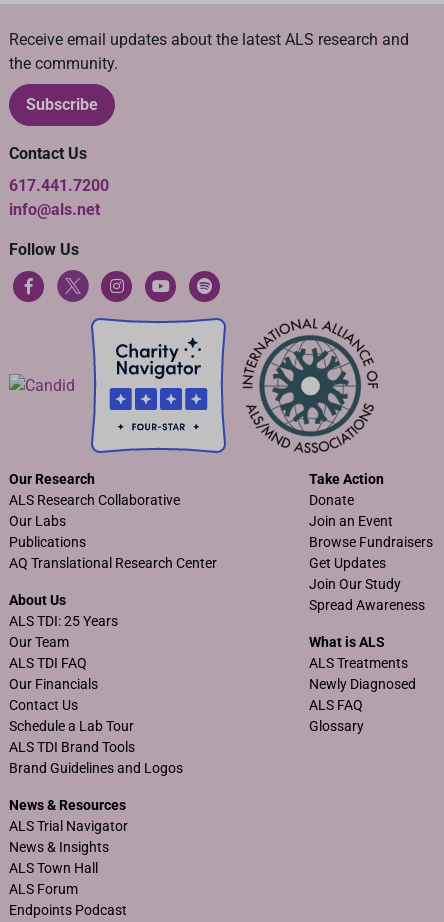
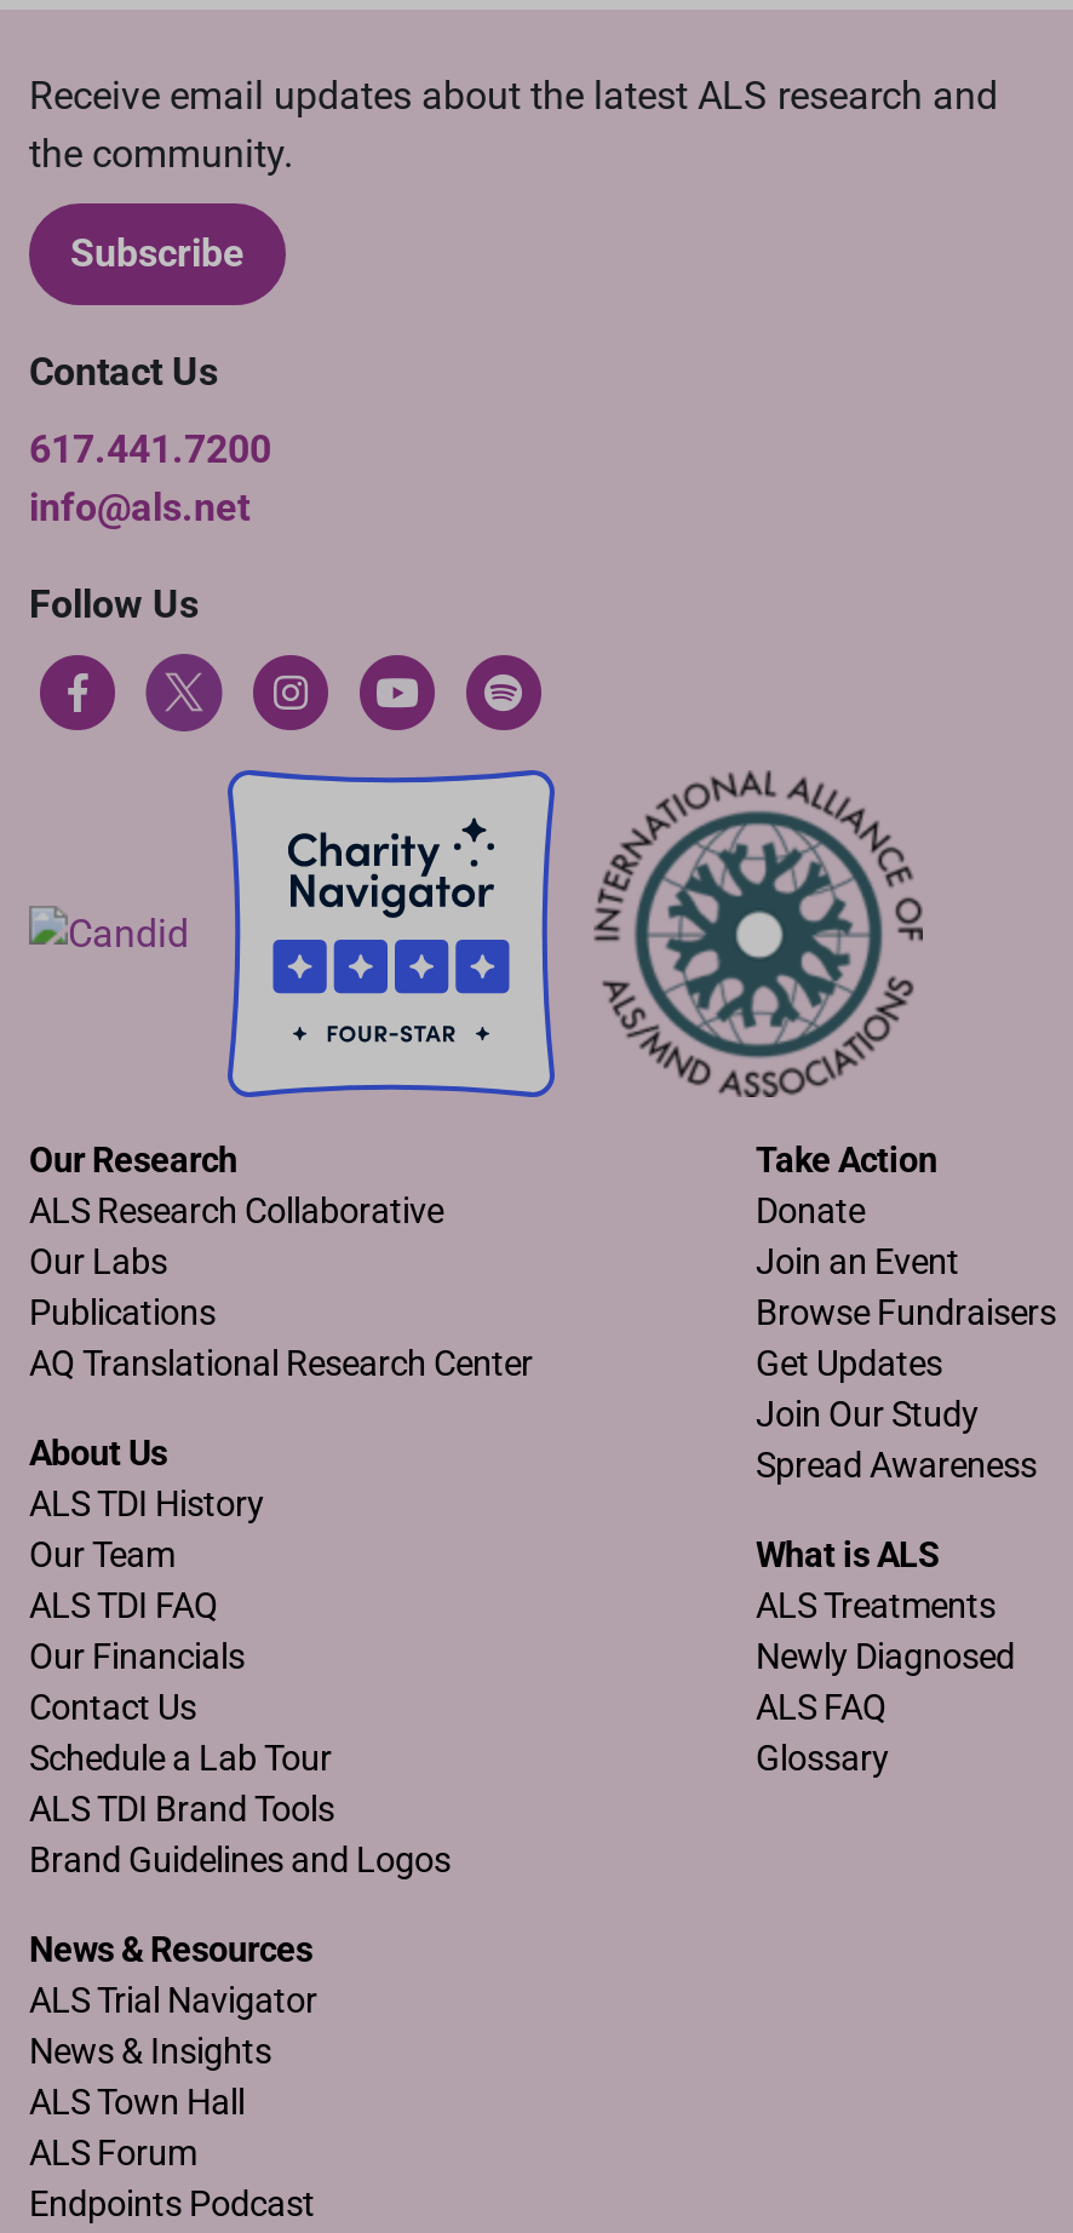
- ALS TDI: 25 Years
+ ALS TDI History
